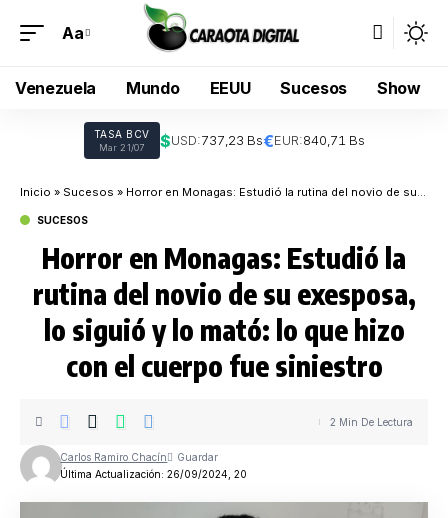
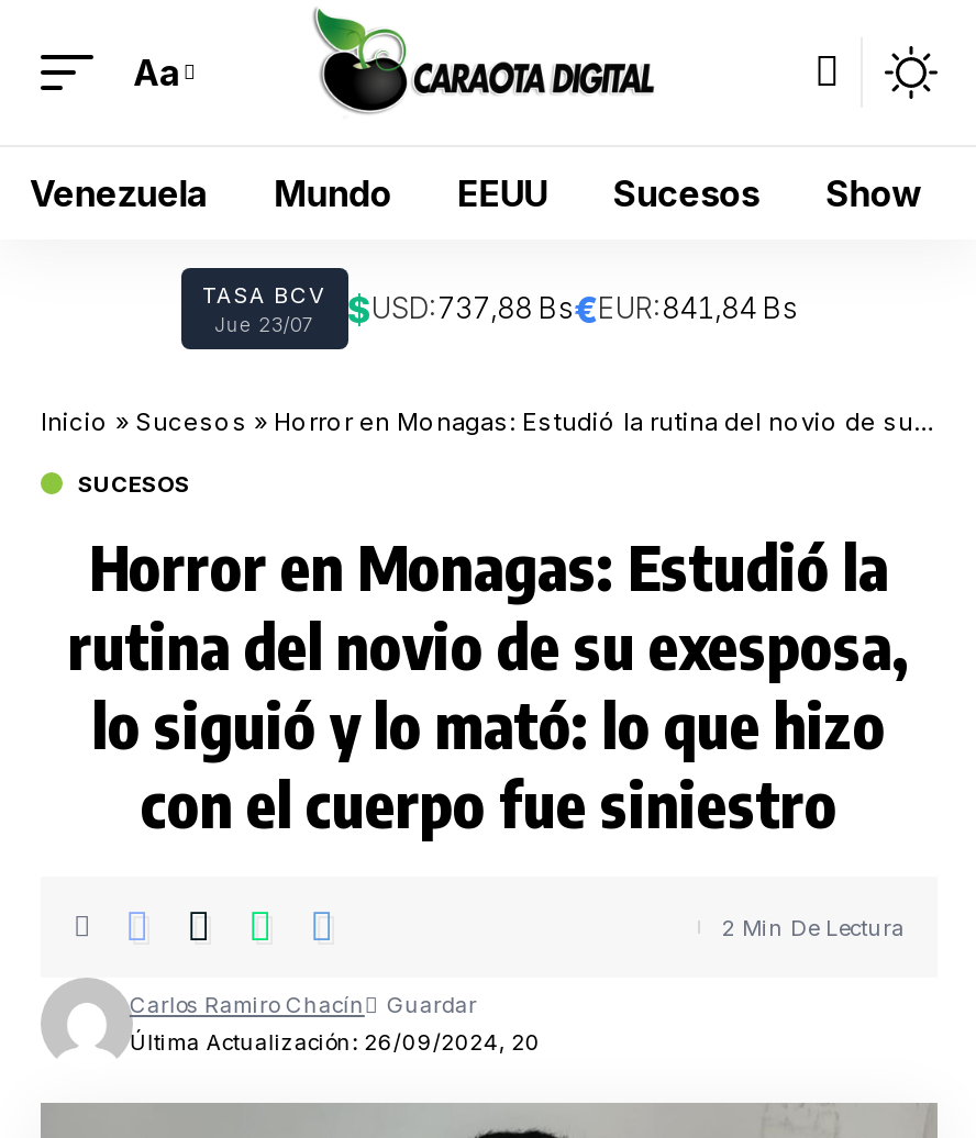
- Mar 21/07
- $USD:737,23 Bs€EUR:840,71 Bs
+ Jue 23/07
+ $USD:737,88 Bs€EUR:841,84 Bs
